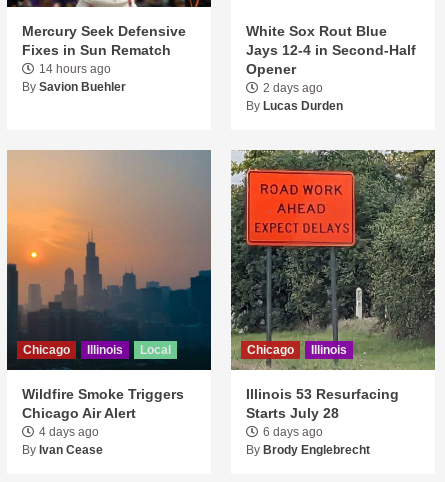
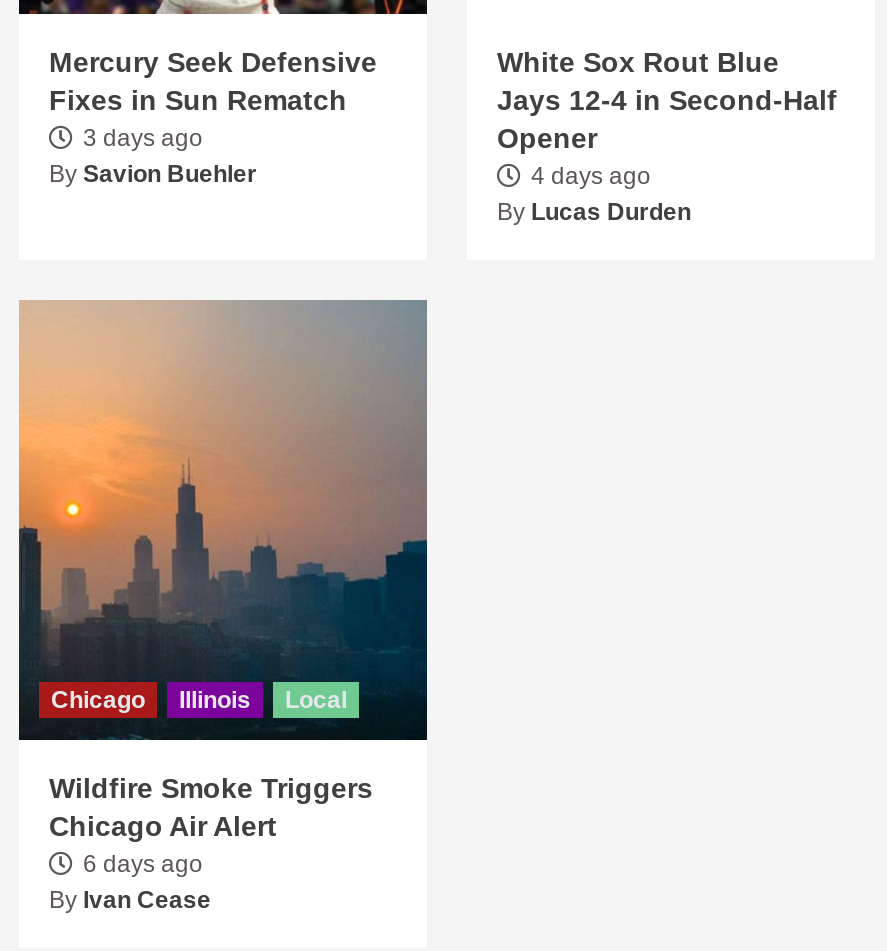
- 14 hours ago
+ 3 days ago

- 2 days ago
+ 4 days ago

- [image]
- Chicago
- Illinois
- Illinois 53 Resurfacing
- Starts July 28
- 6 days ago
- By Brody Englebrecht

- 4 days ago
+ 6 days ago
